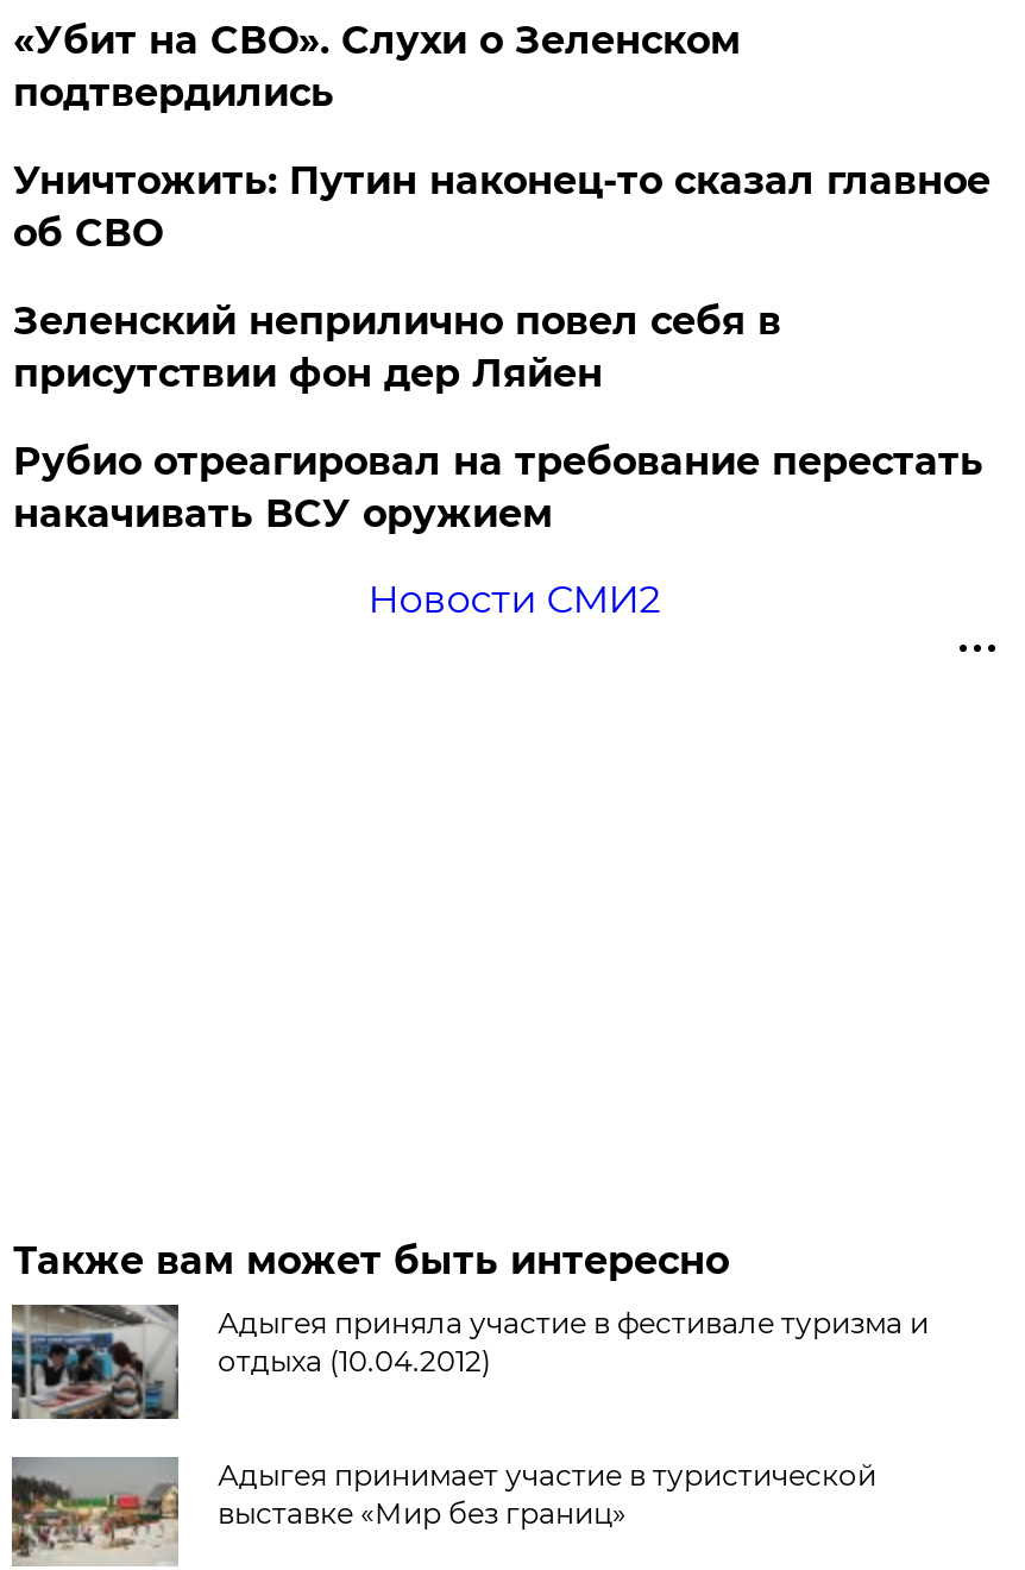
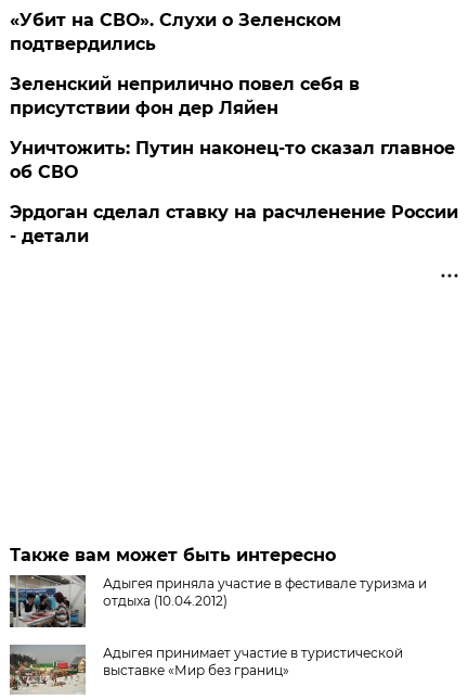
moved down: Уничтожить: Путин наконец-то сказал главное | об СВО

moved up: Зеленский неприлично повел cебя в | присутствии фон дер Ляйен

- Рубио отреагировал на требование перестать
- накачивать ВСУ оружием

- Новости СМИ2
+ Эрдоган сделал ставку на расчленение России
+ - детали
